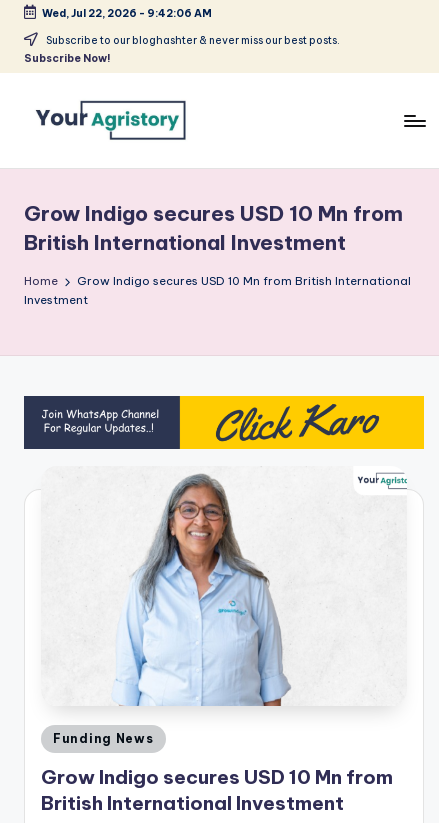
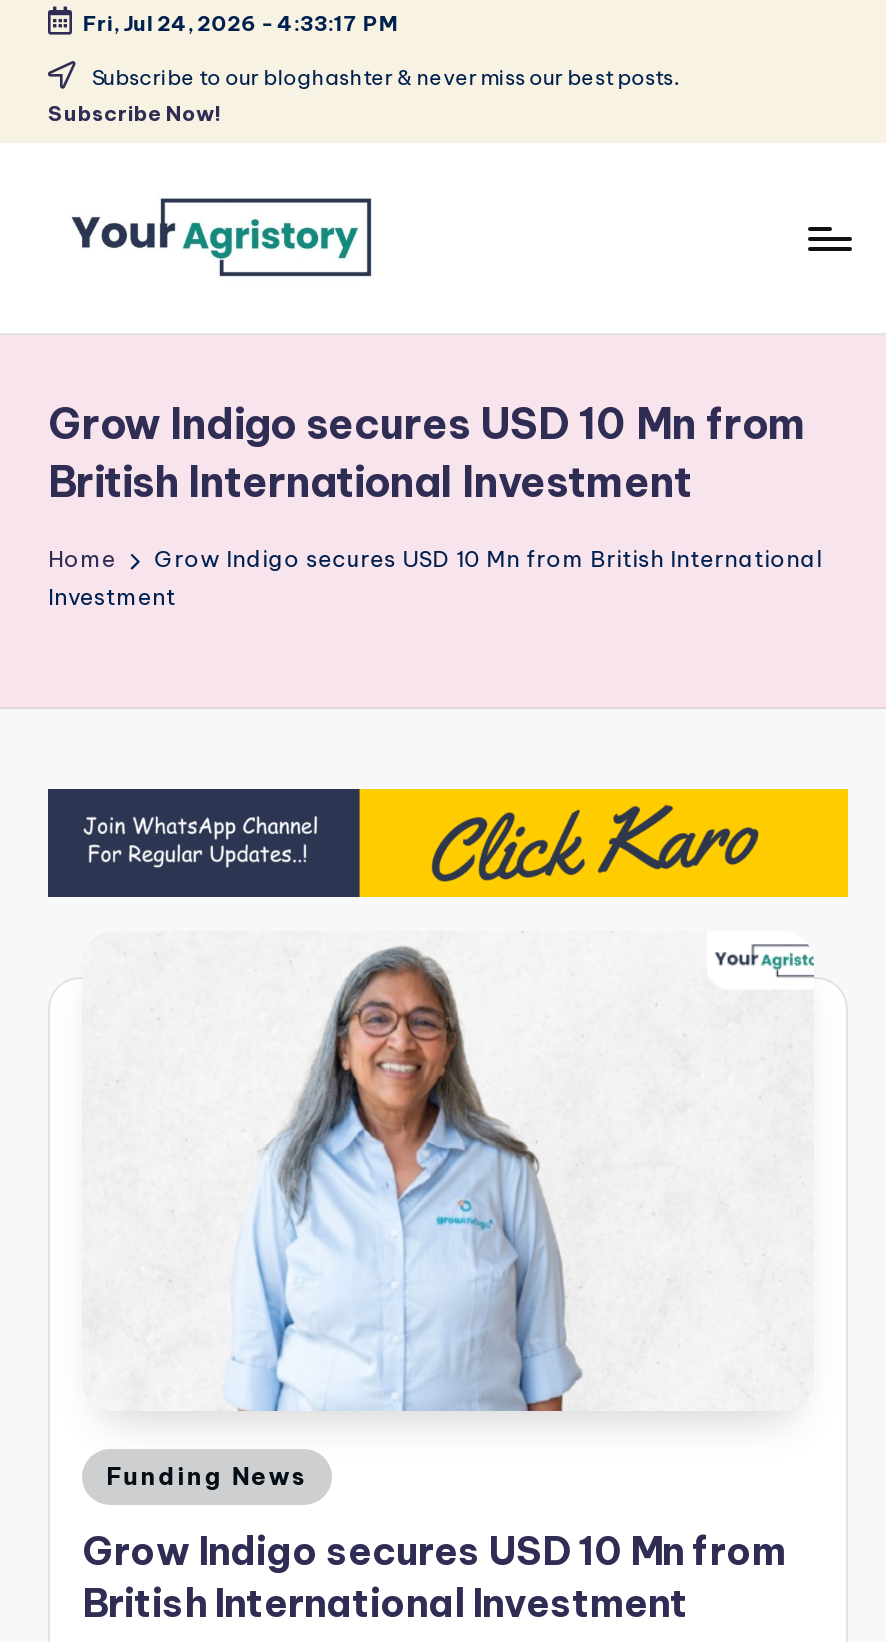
- Wed, Jul 22, 2026 - 9:42:06 AM
+ Fri, Jul 24, 2026 - 4:33:17 PM
